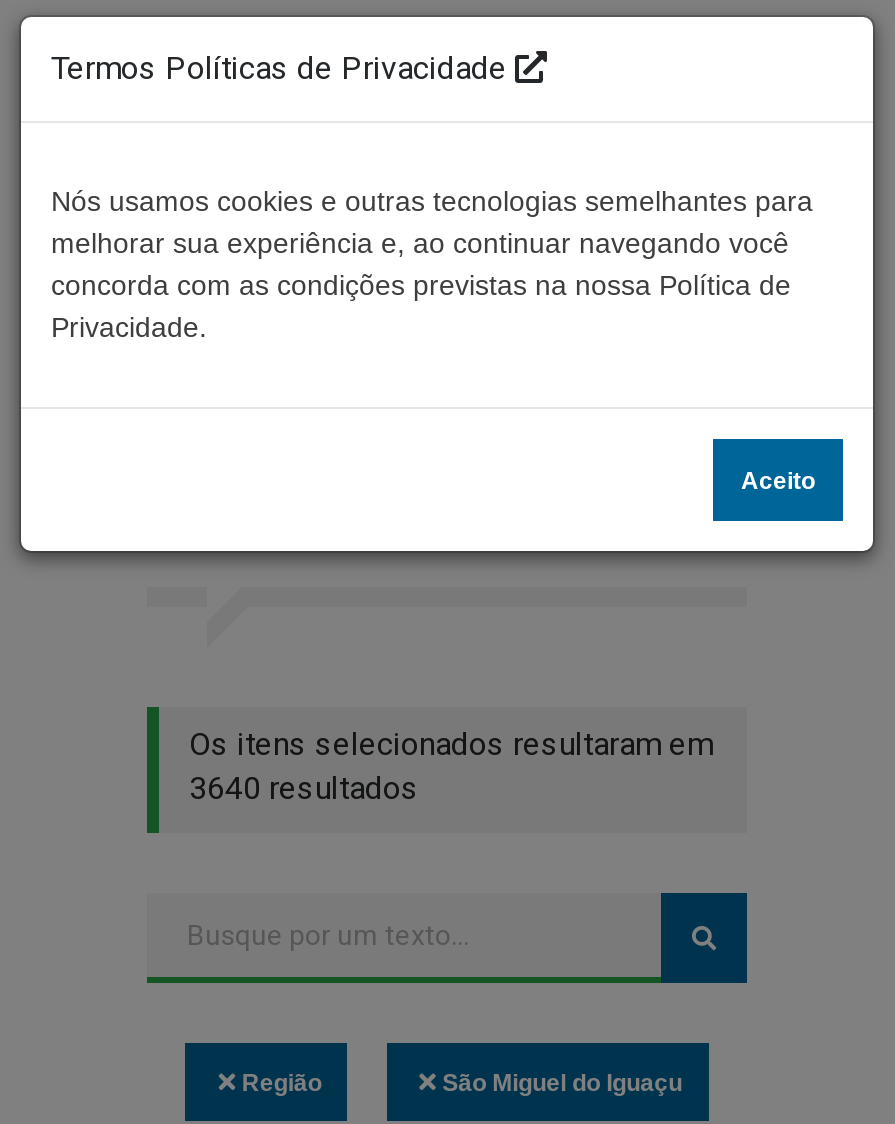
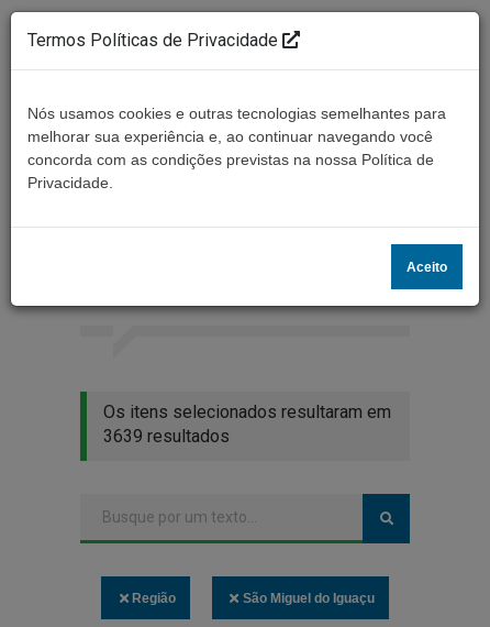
- 3640 resultados
+ 3639 resultados
